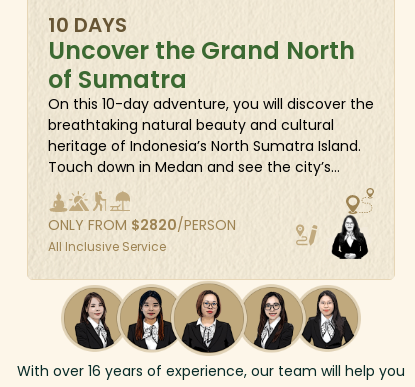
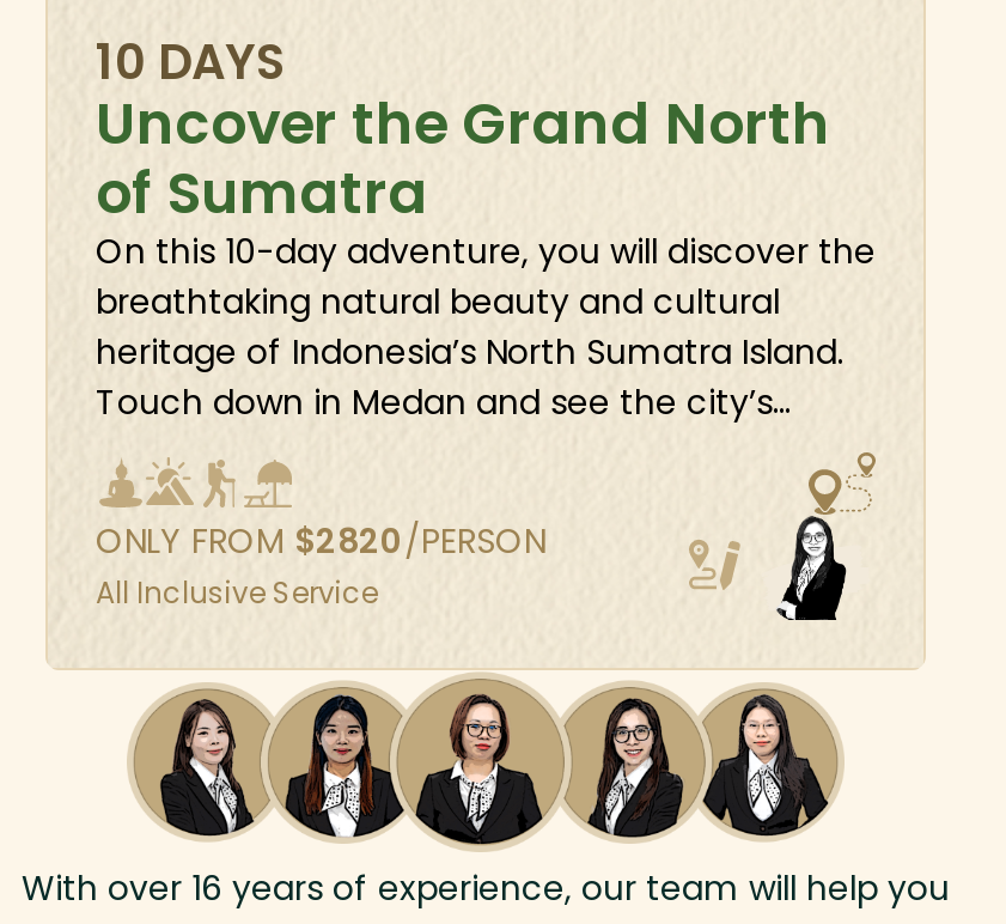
- [image]
+ [image]
